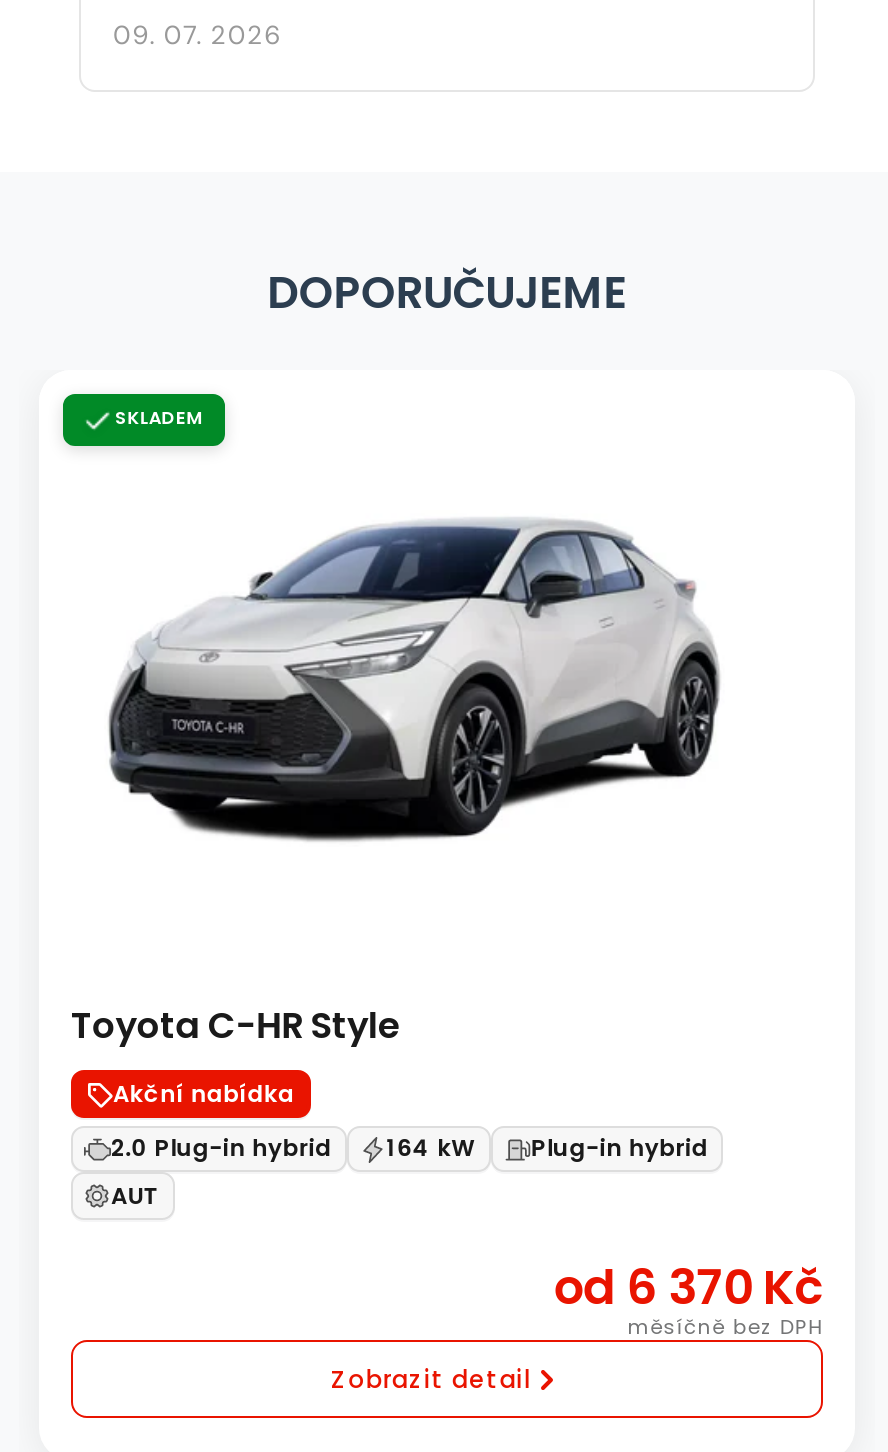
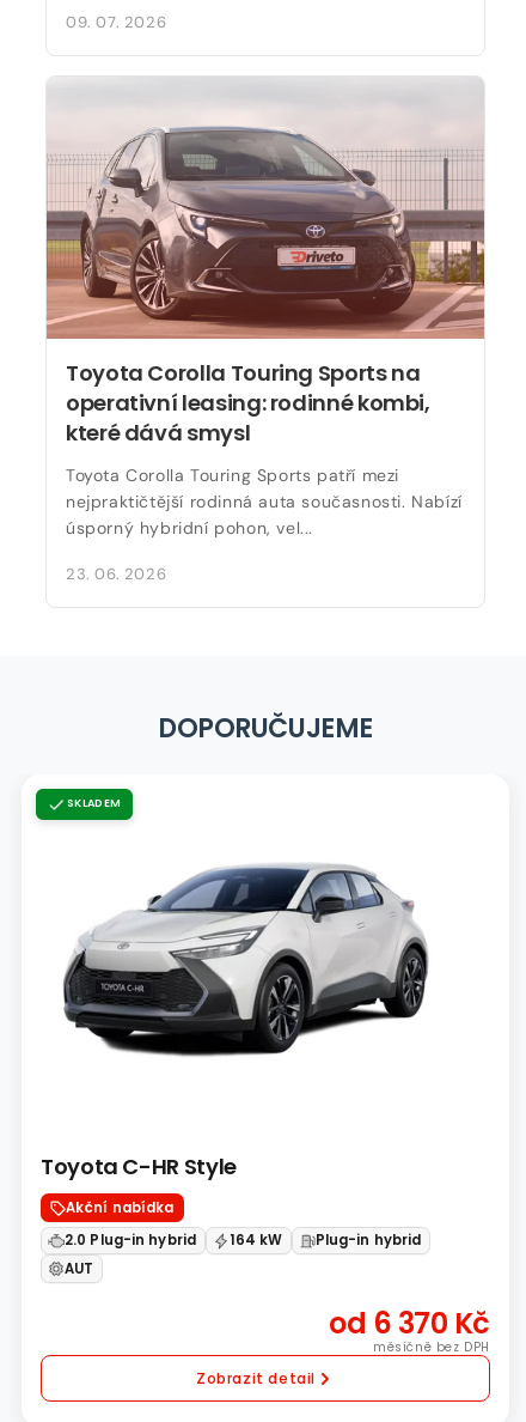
+ [image]
+ Toyota Corolla Touring Sports na
+ operativní leasing: rodinné kombi,
+ které dává smysl
+ Toyota Corolla Touring Sports patří mezi
+ nejpraktičtější rodinná auta současnosti. Nabízí
+ úsporný hybridní pohon, vel...
+ 23. 06. 2026
